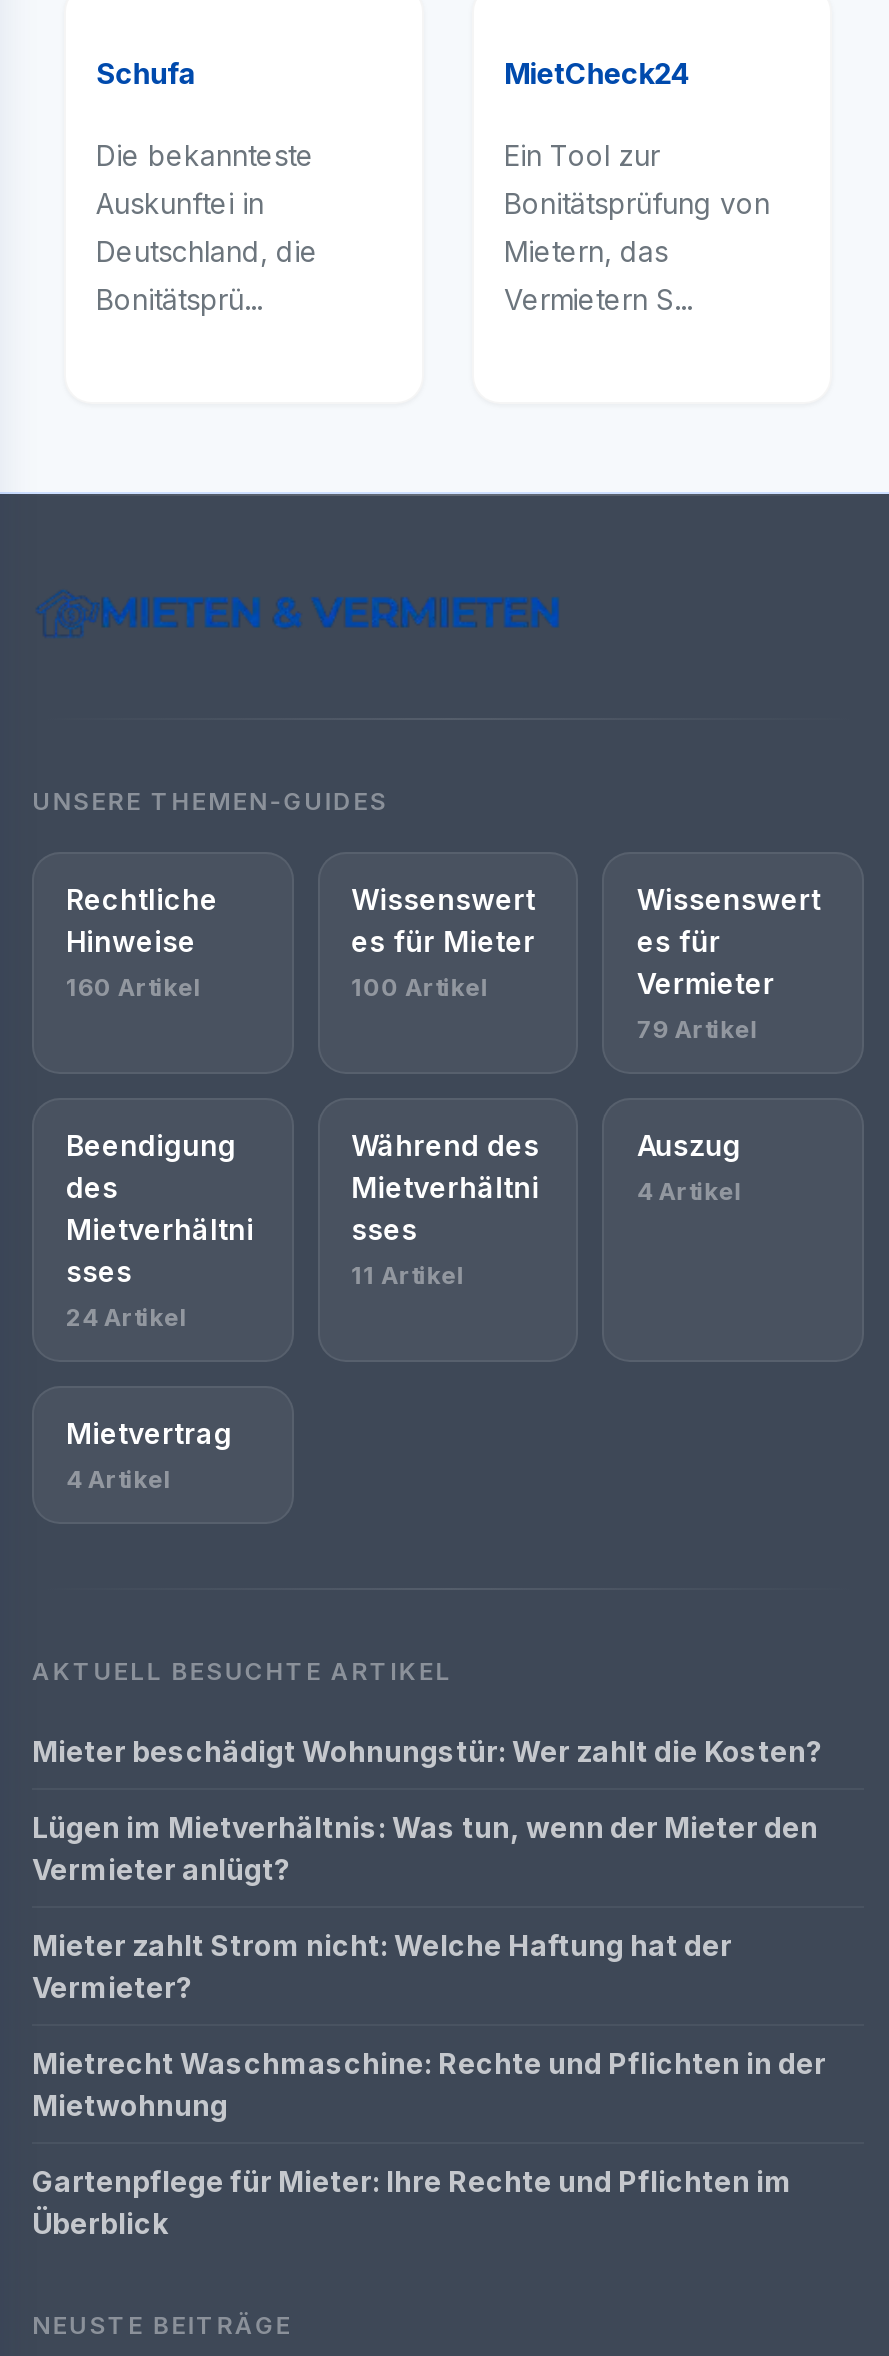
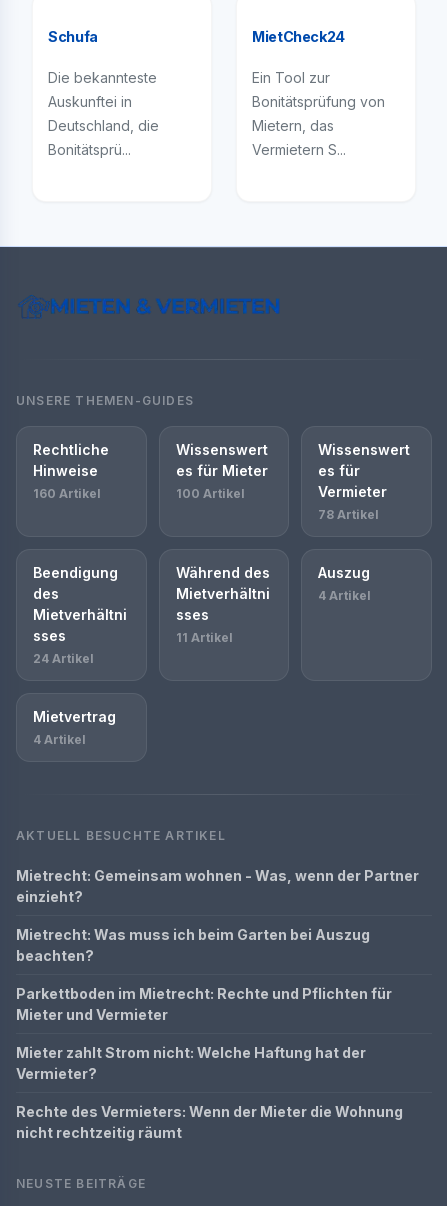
- 79 Artikel
+ 78 Artikel

- Mieter beschädigt Wohnungstür: Wer zahlt die Kosten?
- Lügen im Mietverhältnis: Was tun, wenn der Mieter den
- Vermieter anlügt?
+ Mietrecht: Gemeinsam wohnen - Was, wenn der Partner
+ einzieht?
+ Mietrecht: Was muss ich beim Garten bei Auszug
+ beachten?
+ Parkettboden im Mietrecht: Rechte und Pflichten für
+ Mieter und Vermieter

moved down: Mieter zahlt Strom nicht: Welche Haftung hat der | Vermieter?

- Mietrecht Waschmaschine: Rechte und Pflichten in der
- Mietwohnung
- Gartenpflege für Mieter: Ihre Rechte und Pflichten im
- Überblick
+ Rechte des Vermieters: Wenn der Mieter die Wohnung
+ nicht rechtzeitig räumt
